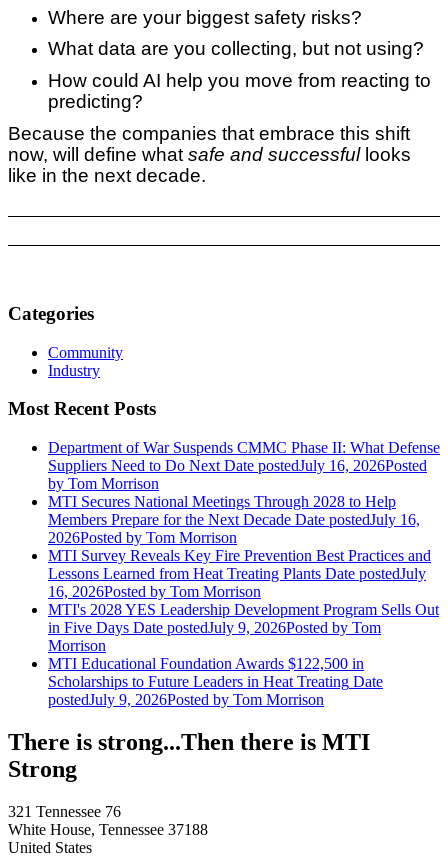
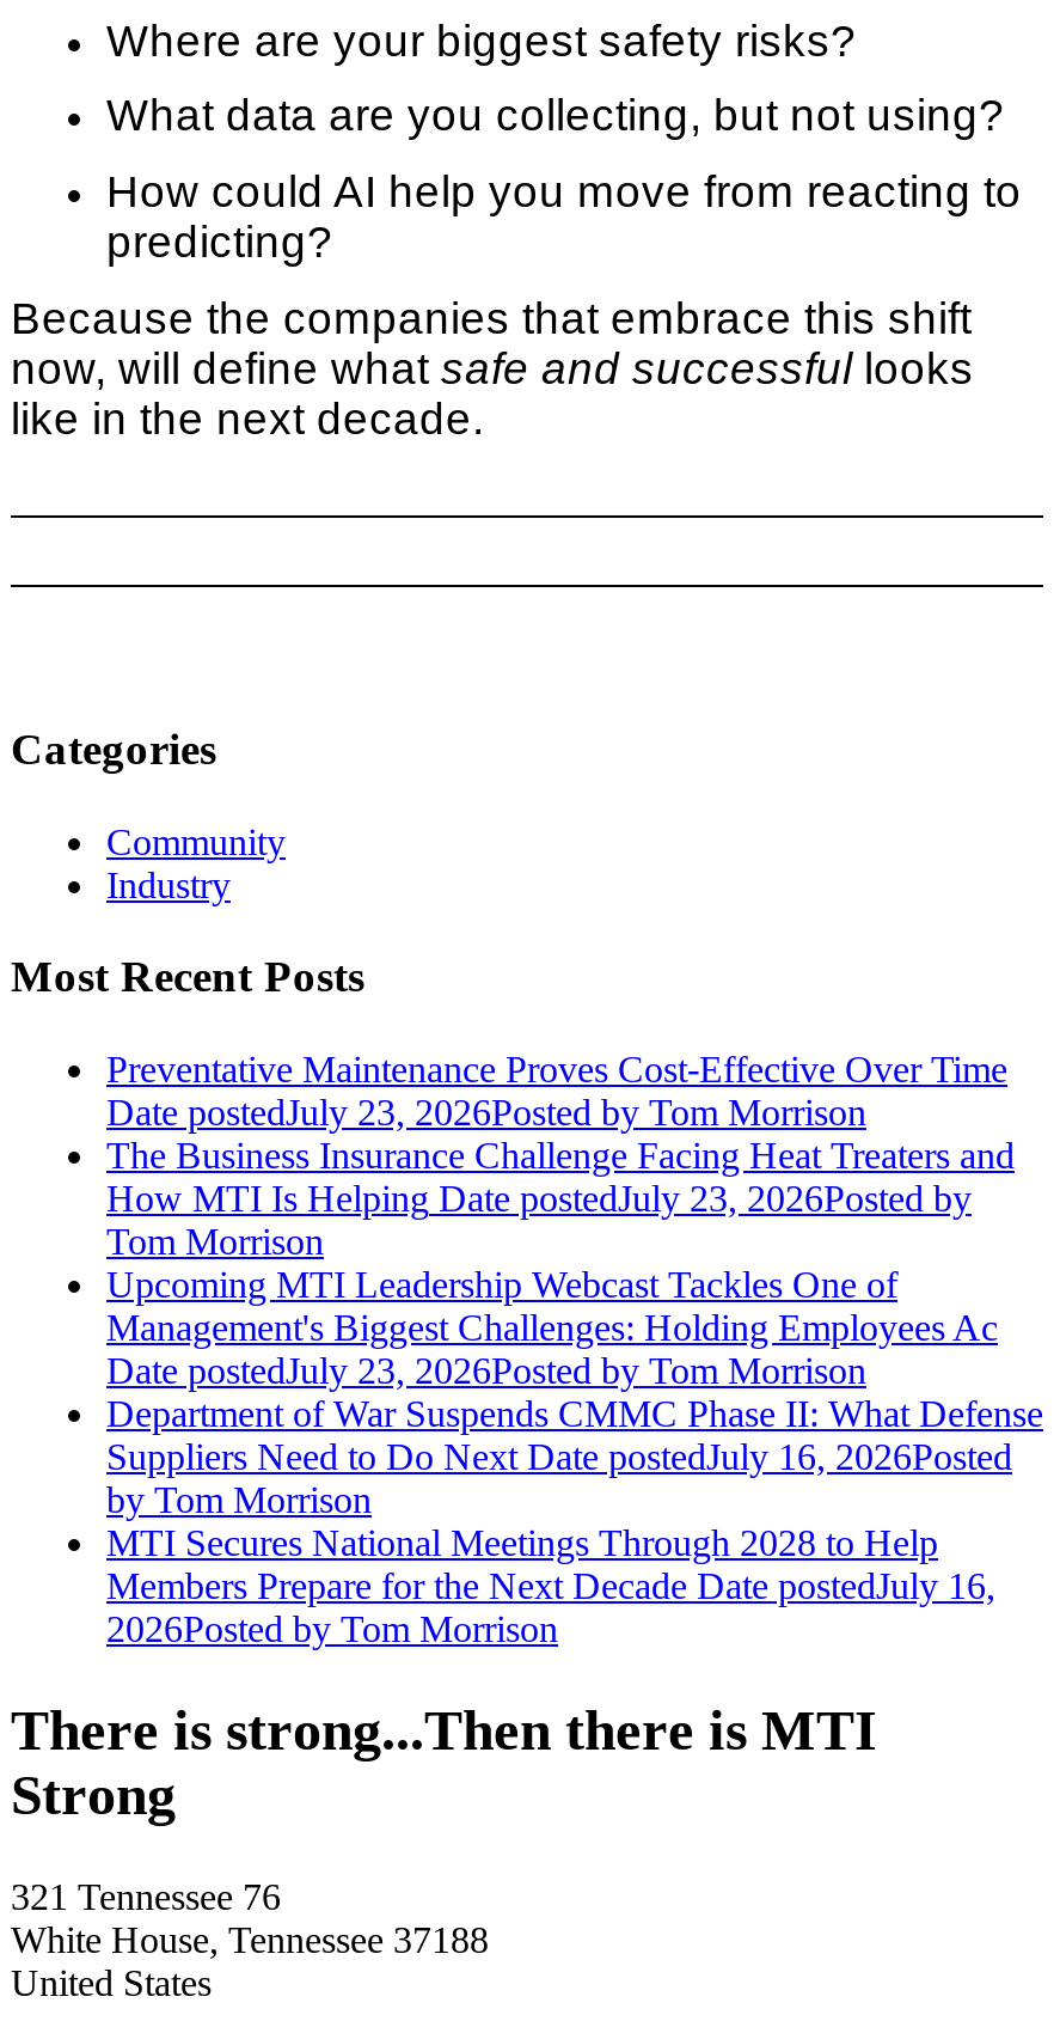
+ Preventative Maintenance Proves Cost-Effective Over Time
+ Date postedJuly 23, 2026Posted by Tom Morrison
+ The Business Insurance Challenge Facing Heat Treaters and
+ How MTI Is Helping Date postedJuly 23, 2026Posted by
+ Tom Morrison
+ Upcoming MTI Leadership Webcast Tackles One of
+ Management's Biggest Challenges: Holding Employees Ac
+ Date postedJuly 23, 2026Posted by Tom Morrison

moved down: Department of War Suspends CMMC Phase II: What Defense | Suppliers Need to Do Next Date postedJuly 16, 2026Posted | by Tom Morrison | MTI Secures National Meetings Through 2028 to Help | Members Prepare for the Next Decade Date postedJuly 16, | 2026Posted by Tom Morrison

- MTI Survey Reveals Key Fire Prevention Best Practices and
- Lessons Learned from Heat Treating Plants Date postedJuly
- 16, 2026Posted by Tom Morrison
- MTI's 2028 YES Leadership Development Program Sells Out
- in Five Days Date postedJuly 9, 2026Posted by Tom
- Morrison
- MTI Educational Foundation Awards $122,500 in
- Scholarships to Future Leaders in Heat Treating Date
- postedJuly 9, 2026Posted by Tom Morrison
